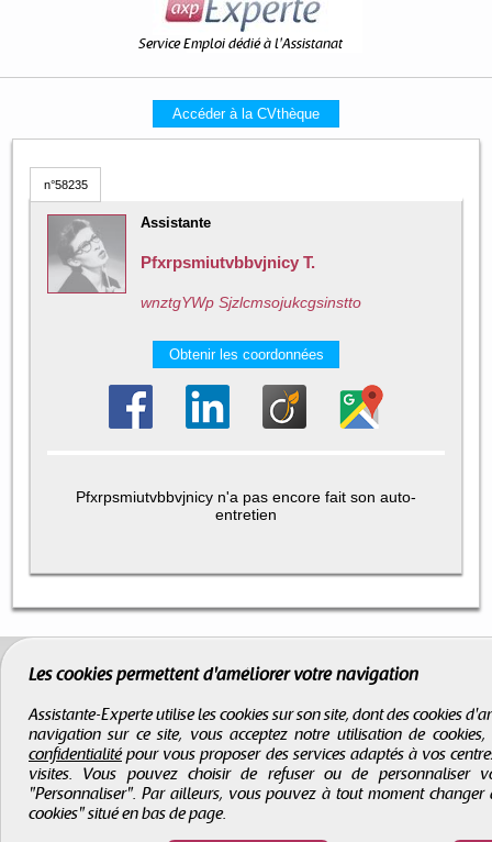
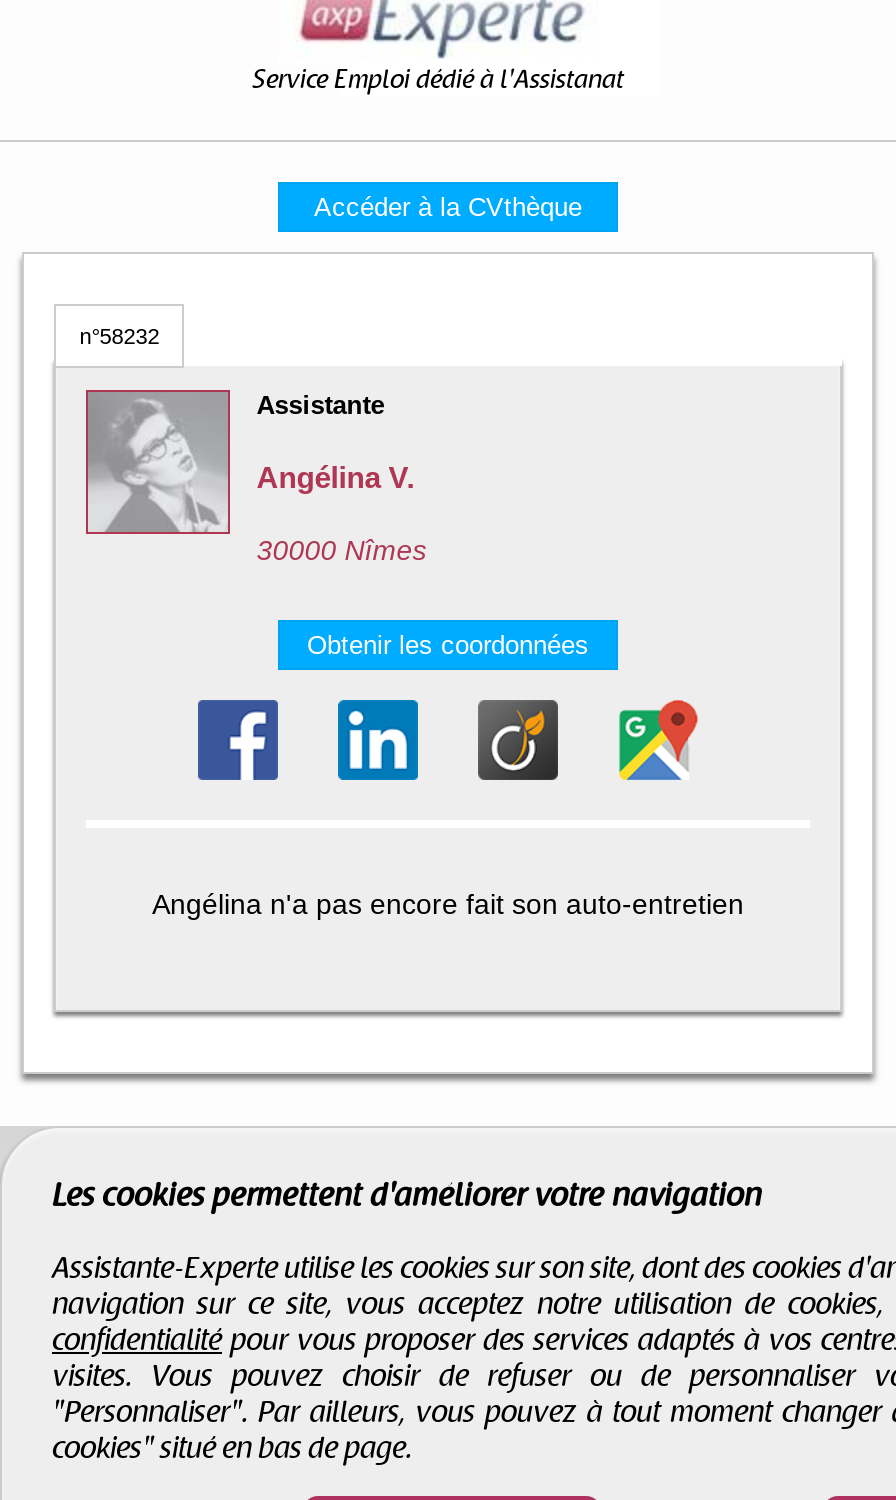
- n°58235
+ n°58232

- Pfxrpsmiutvbbvjnicy T.
+ Angélina V.

- wnztgYWp Sjzlcmsojukcgsinstto
+ 30000 Nîmes

- Pfxrpsmiutvbbvjnicy n'a pas encore fait son auto-
- entretien
+ Angélina n'a pas encore fait son auto-entretien
